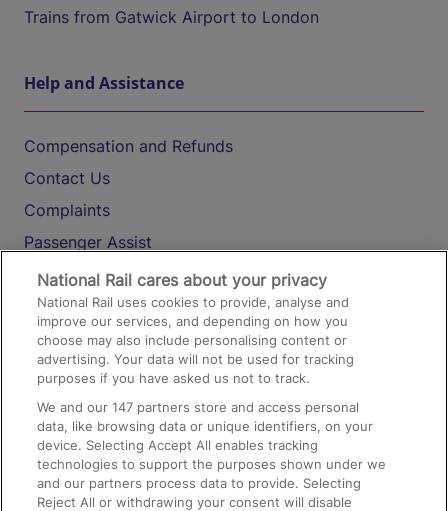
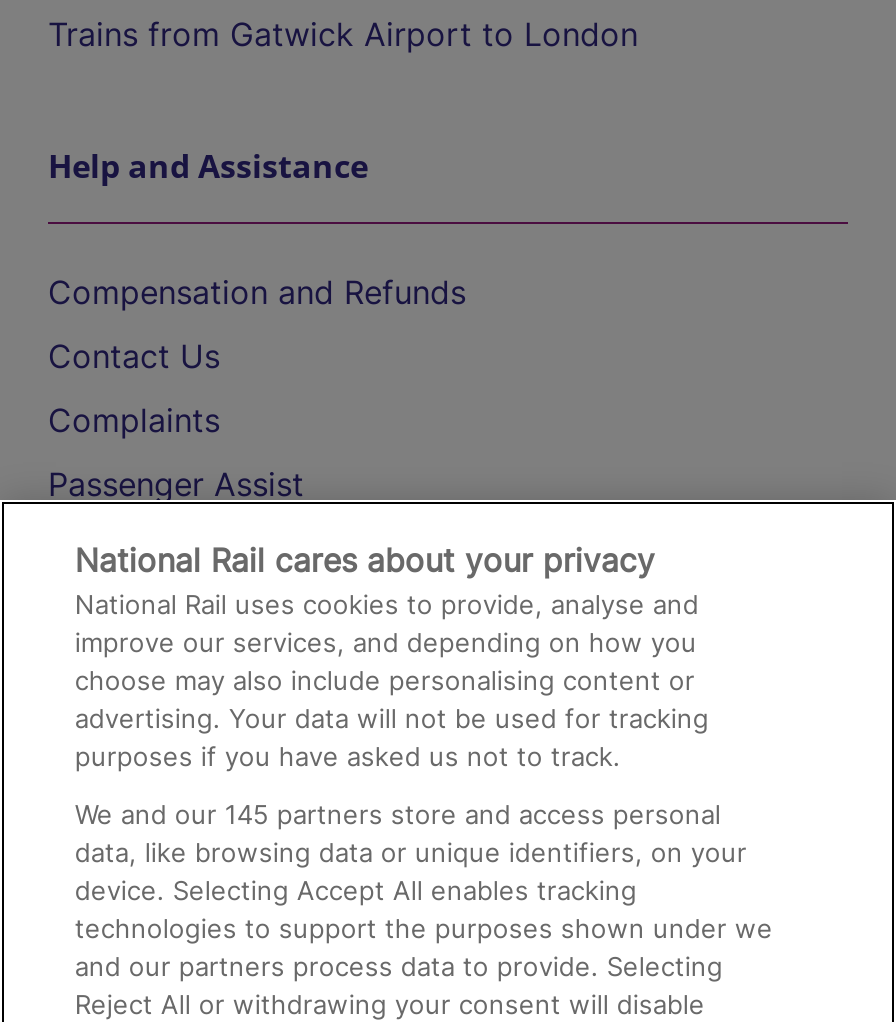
- We and our 147 partners store and access personal
+ We and our 145 partners store and access personal
